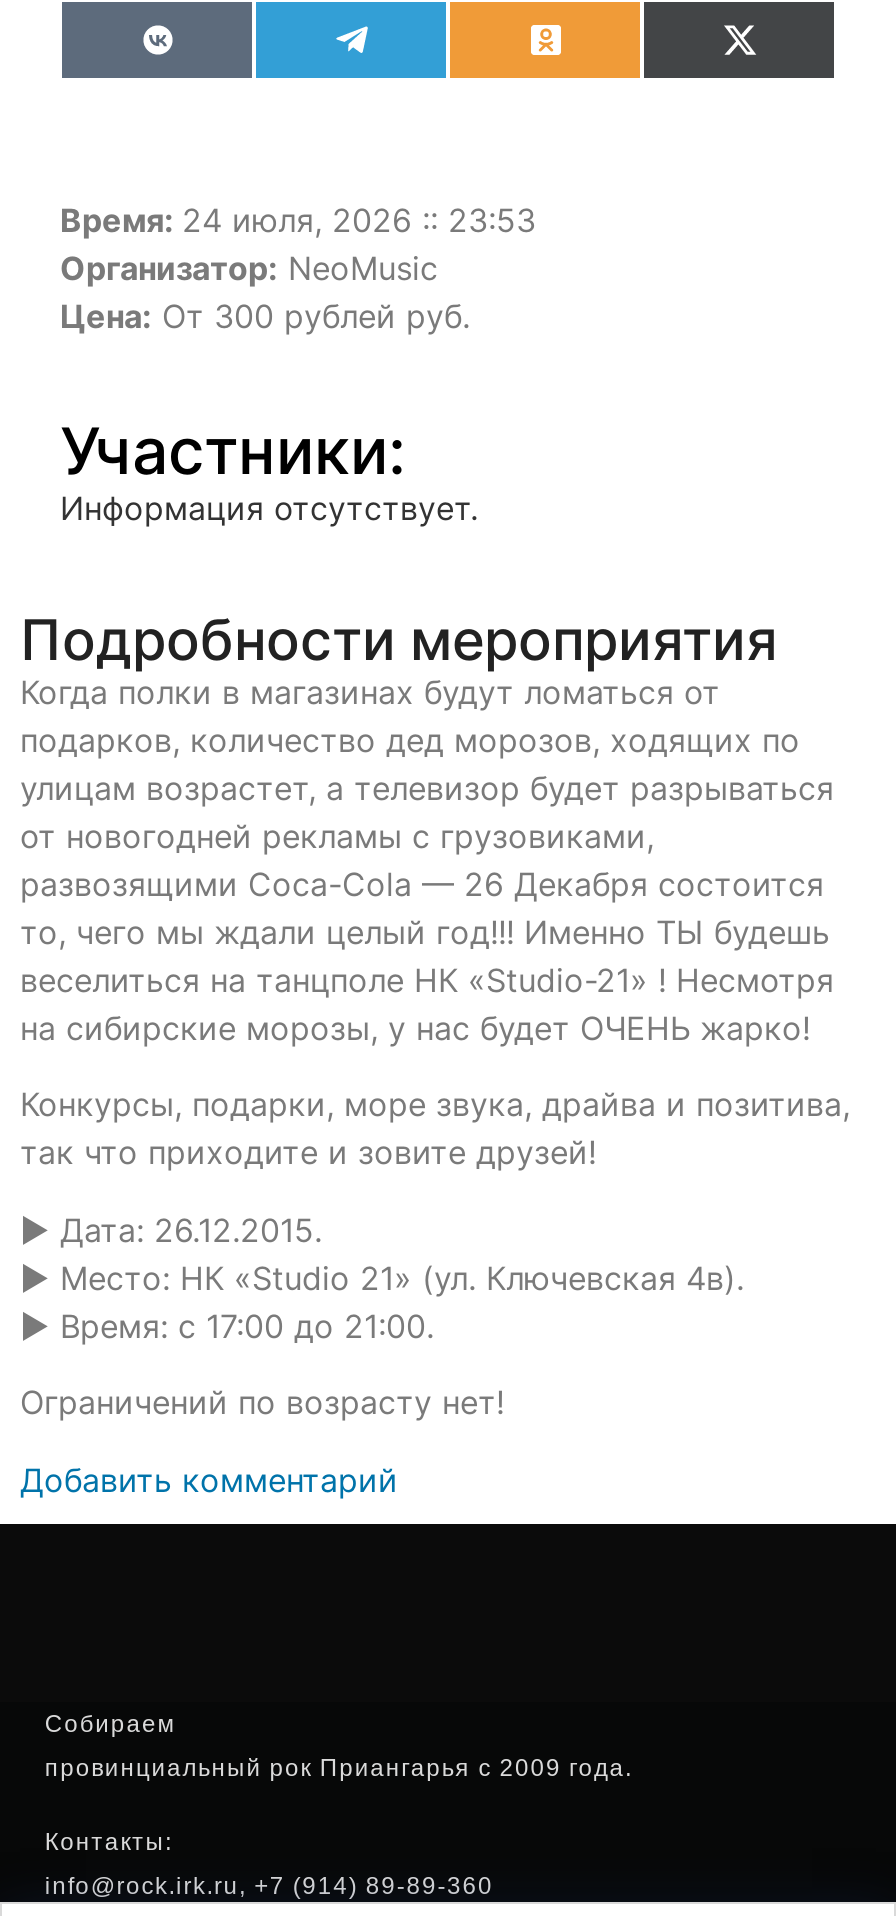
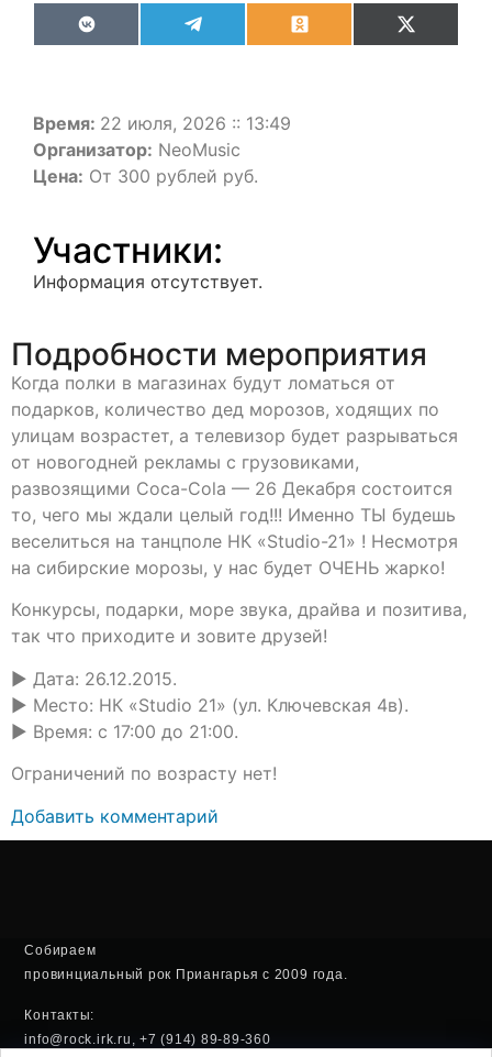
- Время: 24 июля, 2026 :: 23:53
+ Время: 22 июля, 2026 :: 13:49
